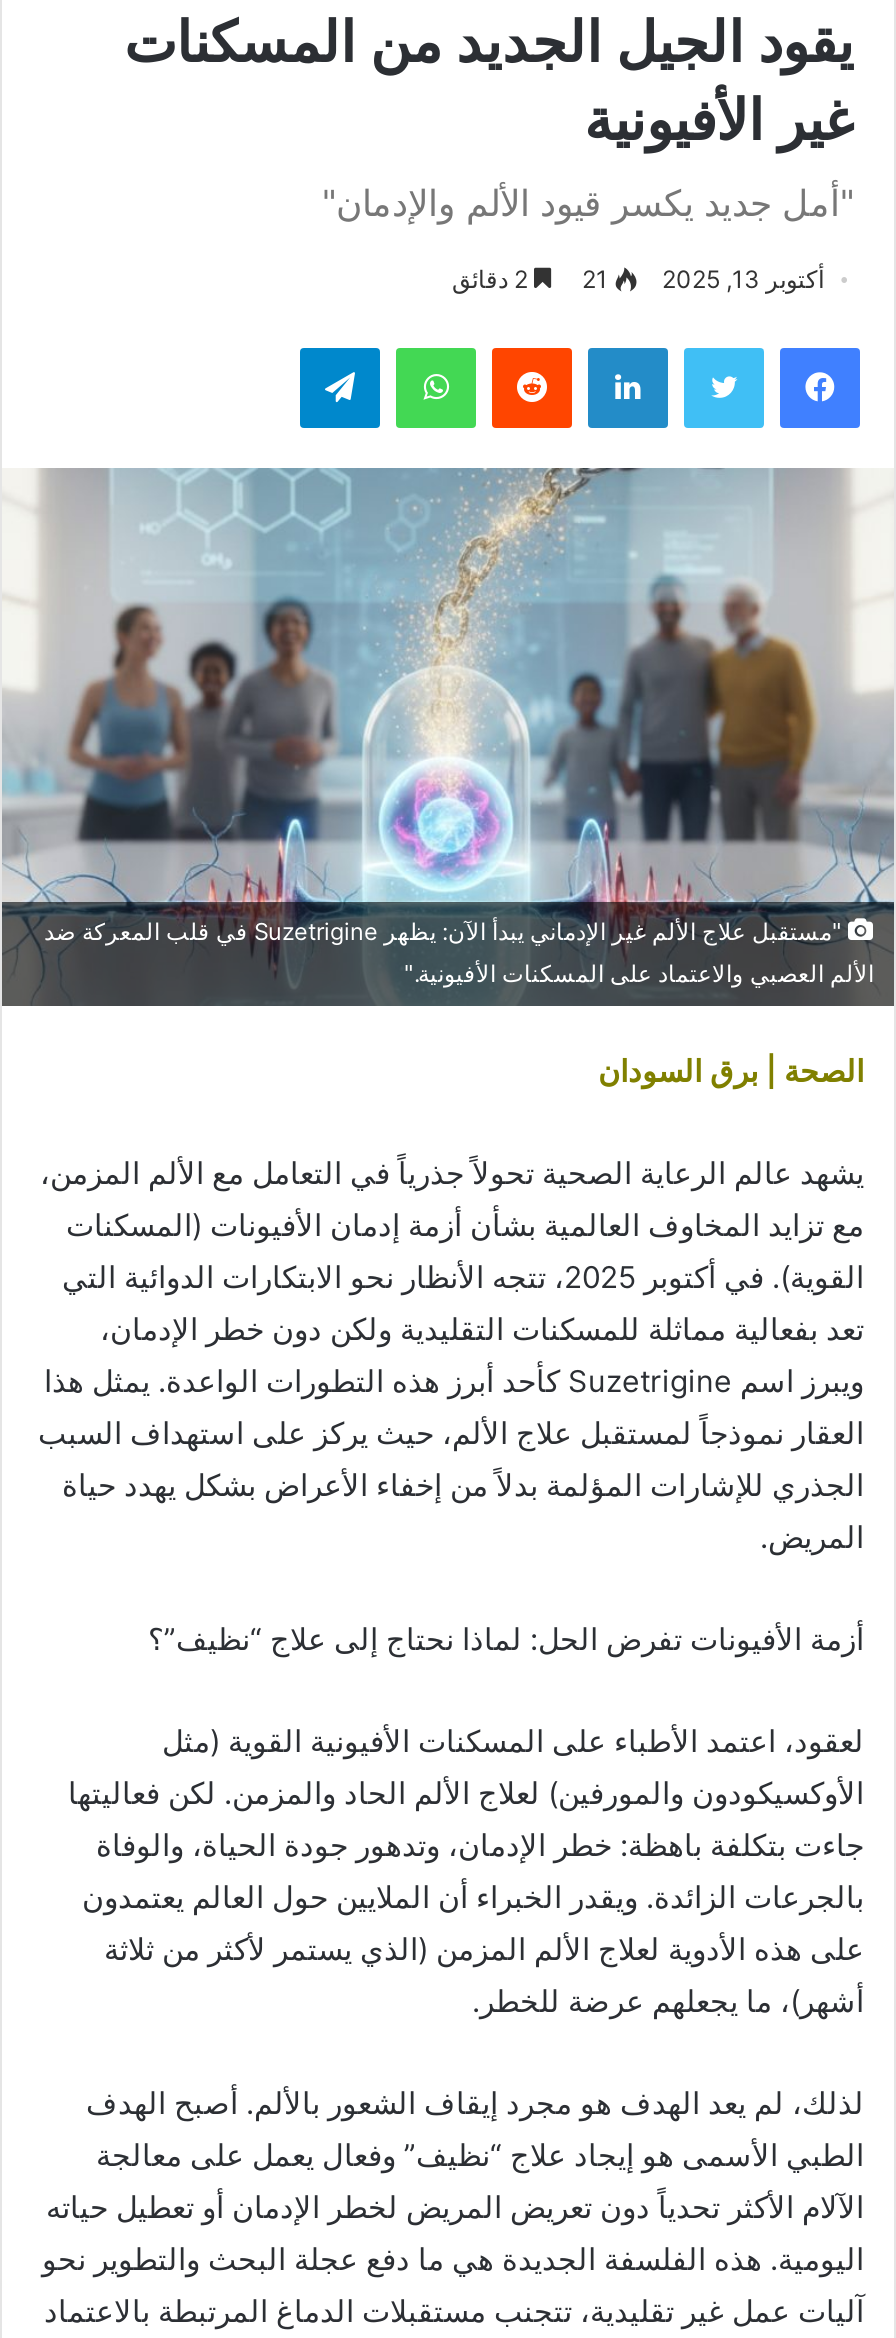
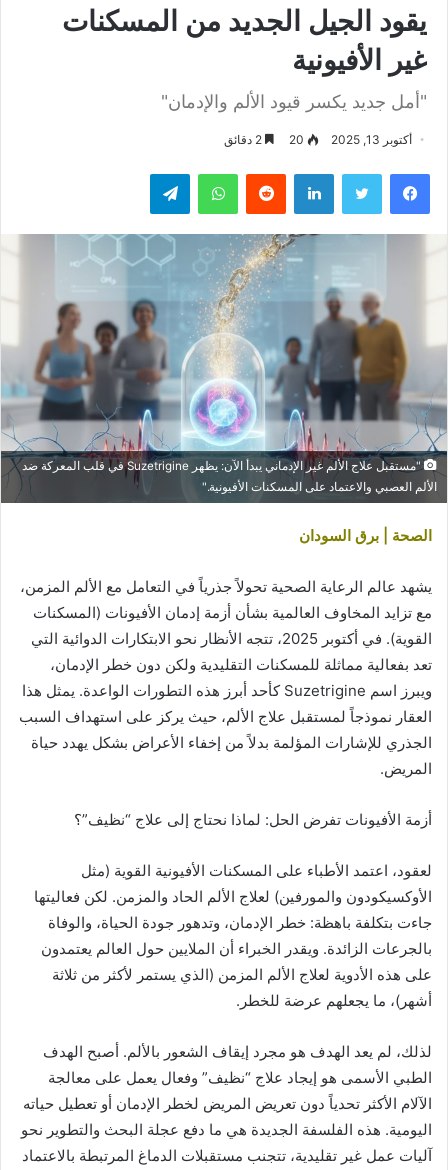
- 21
+ 20
